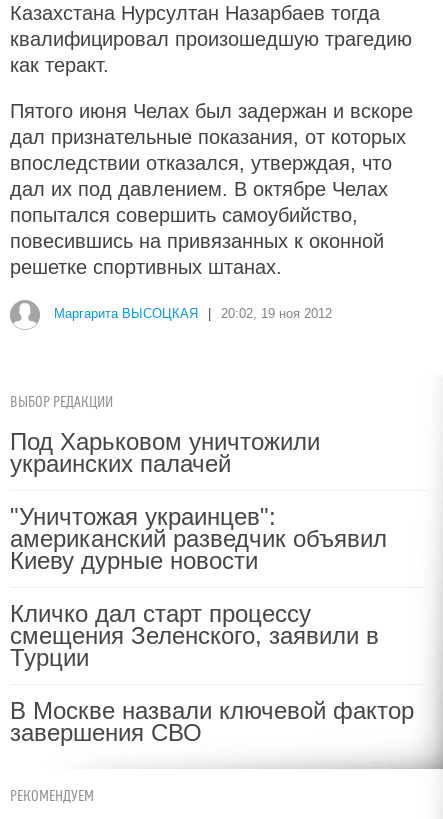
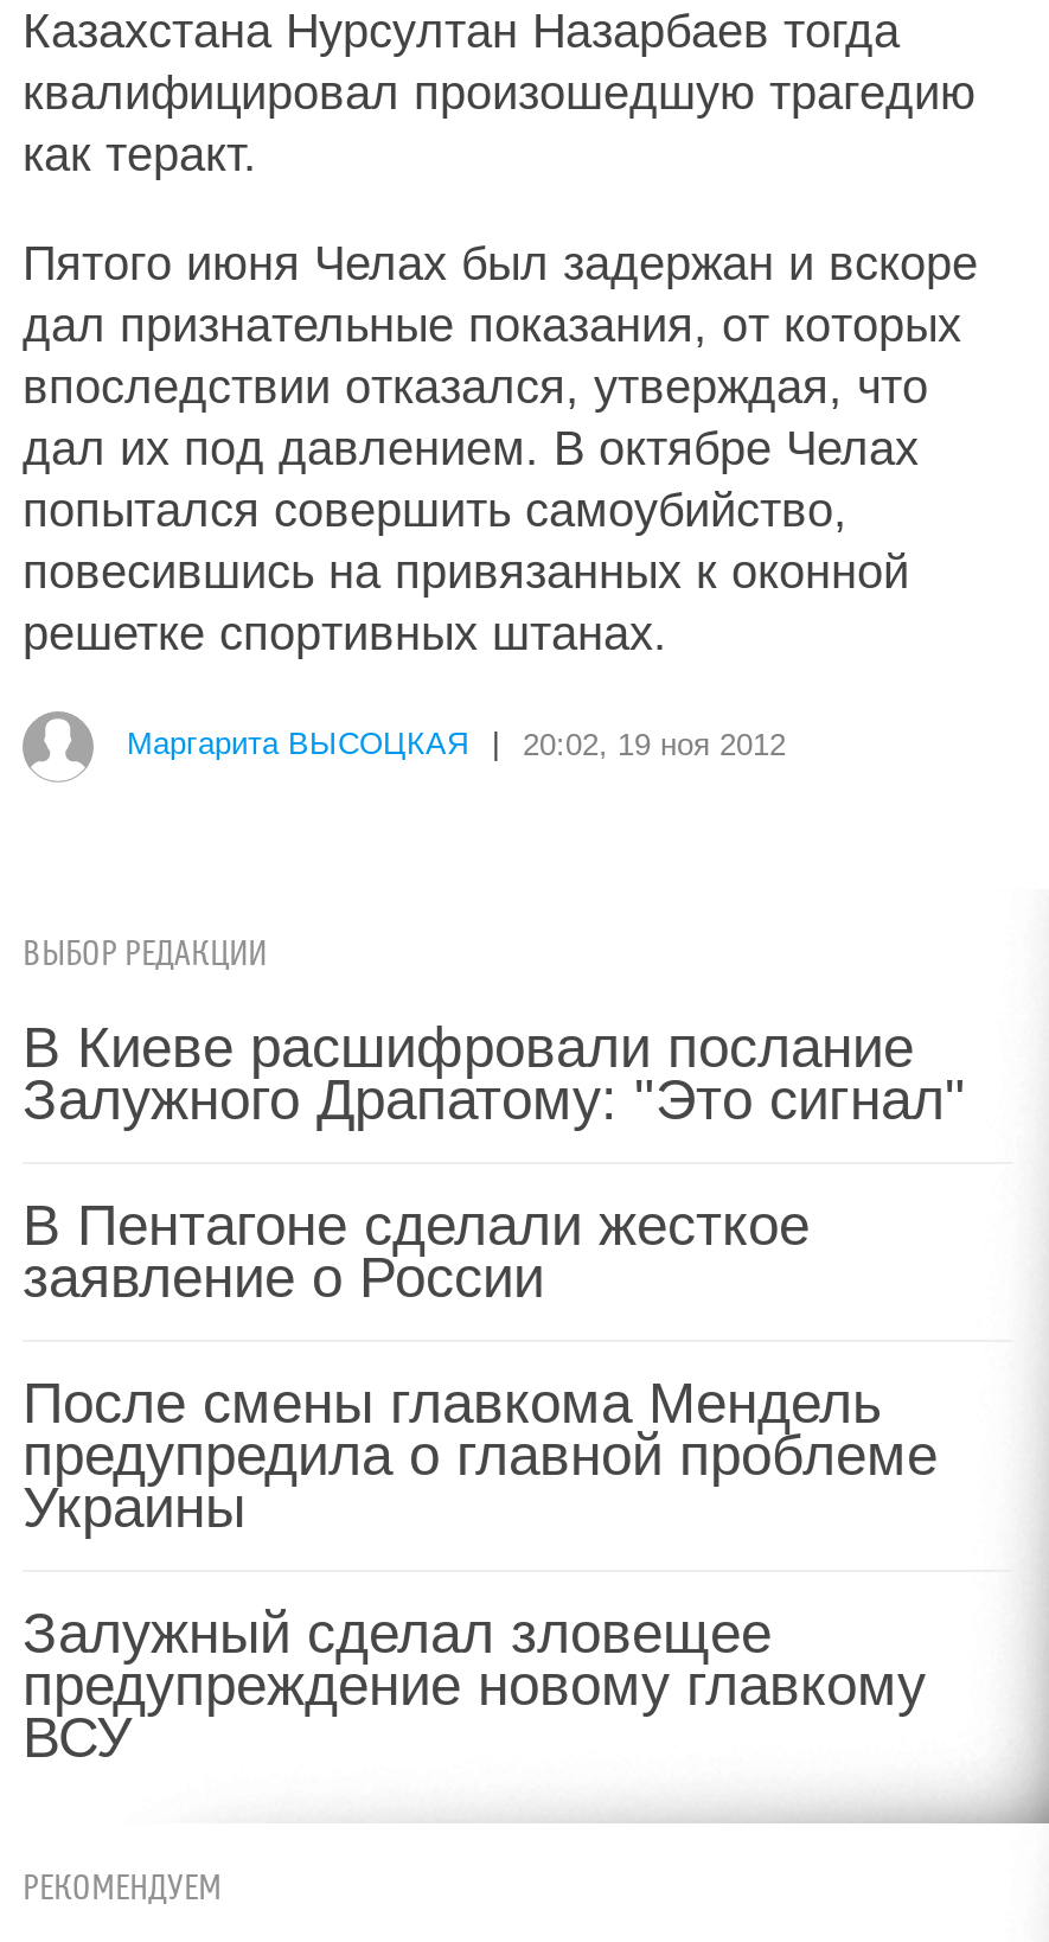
- Под Харьковом уничтожили
- украинских палачей
+ В Киеве расшифровали послание
+ Залужного Драпатому: "Это сигнал"

- "Уничтожая украинцев":
- американский разведчик объявил
- Киеву дурные новости
+ В Пентагоне сделали жесткое
+ заявление о России

- Кличко дал старт процессу
- смещения Зеленского, заявили в
- Турции
+ После смены главкома Мендель
+ предупредила о главной проблеме
+ Украины

- В Москве назвали ключевой фактор
- завершения СВО
+ Залужный сделал зловещее
+ предупреждение новому главкому
+ ВСУ
